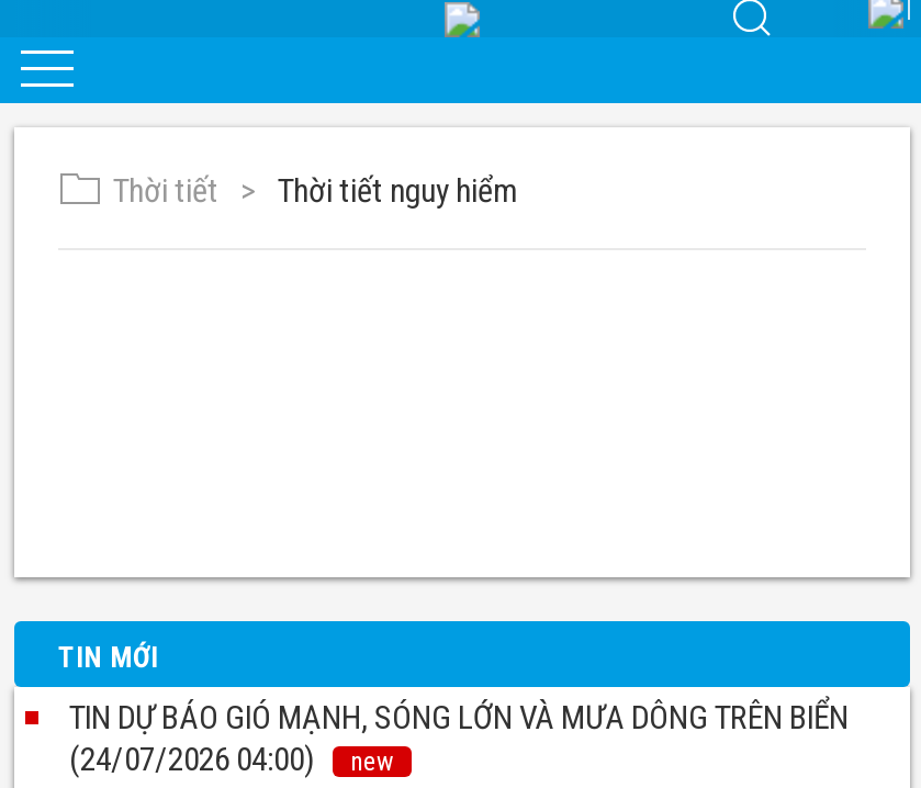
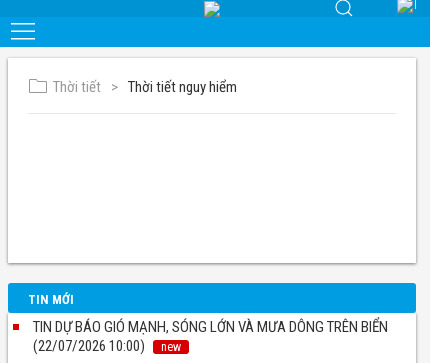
- (24/07/2026 04:00) new
+ (22/07/2026 10:00) new
